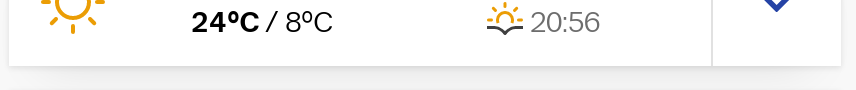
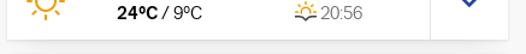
- 24°C / 8°C
+ 24°C / 9°C
